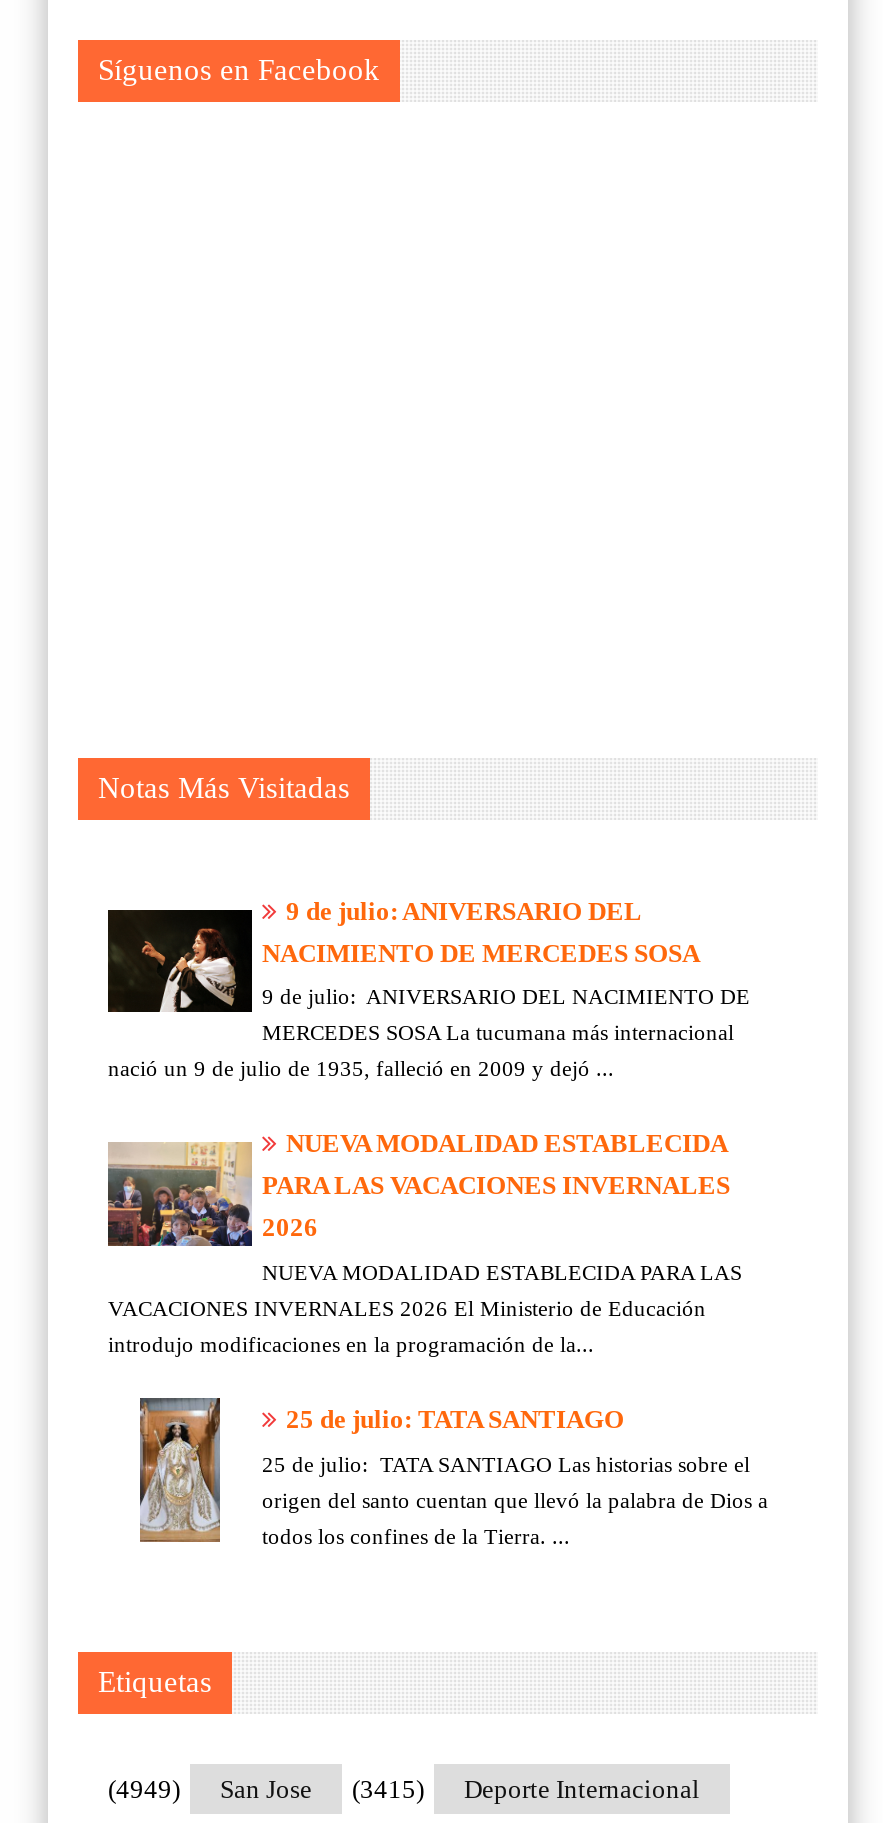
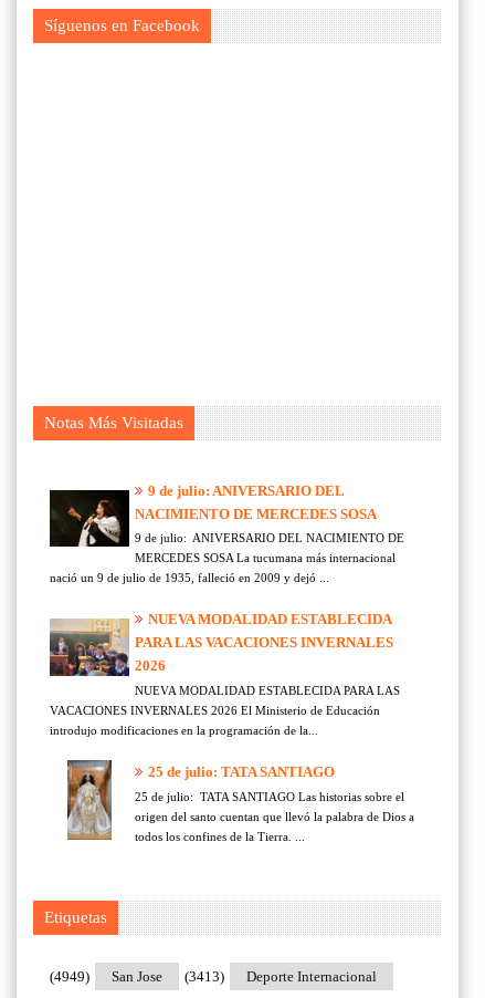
- (4949) San Jose (3415) Deporte Internacional
+ (4949) San Jose (3413) Deporte Internacional
